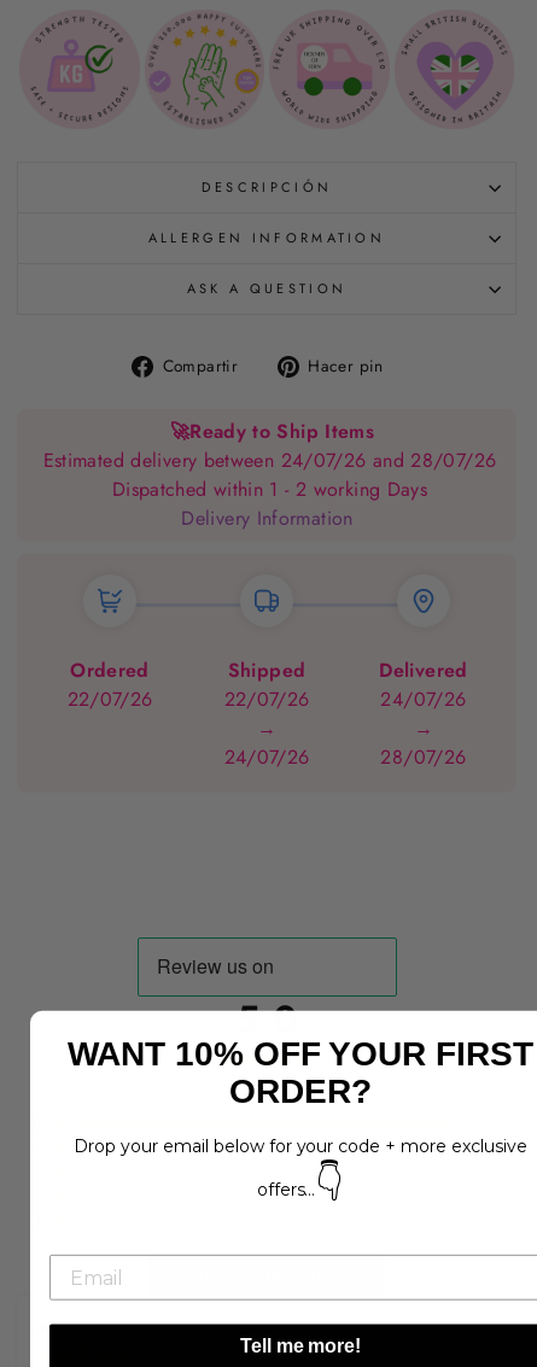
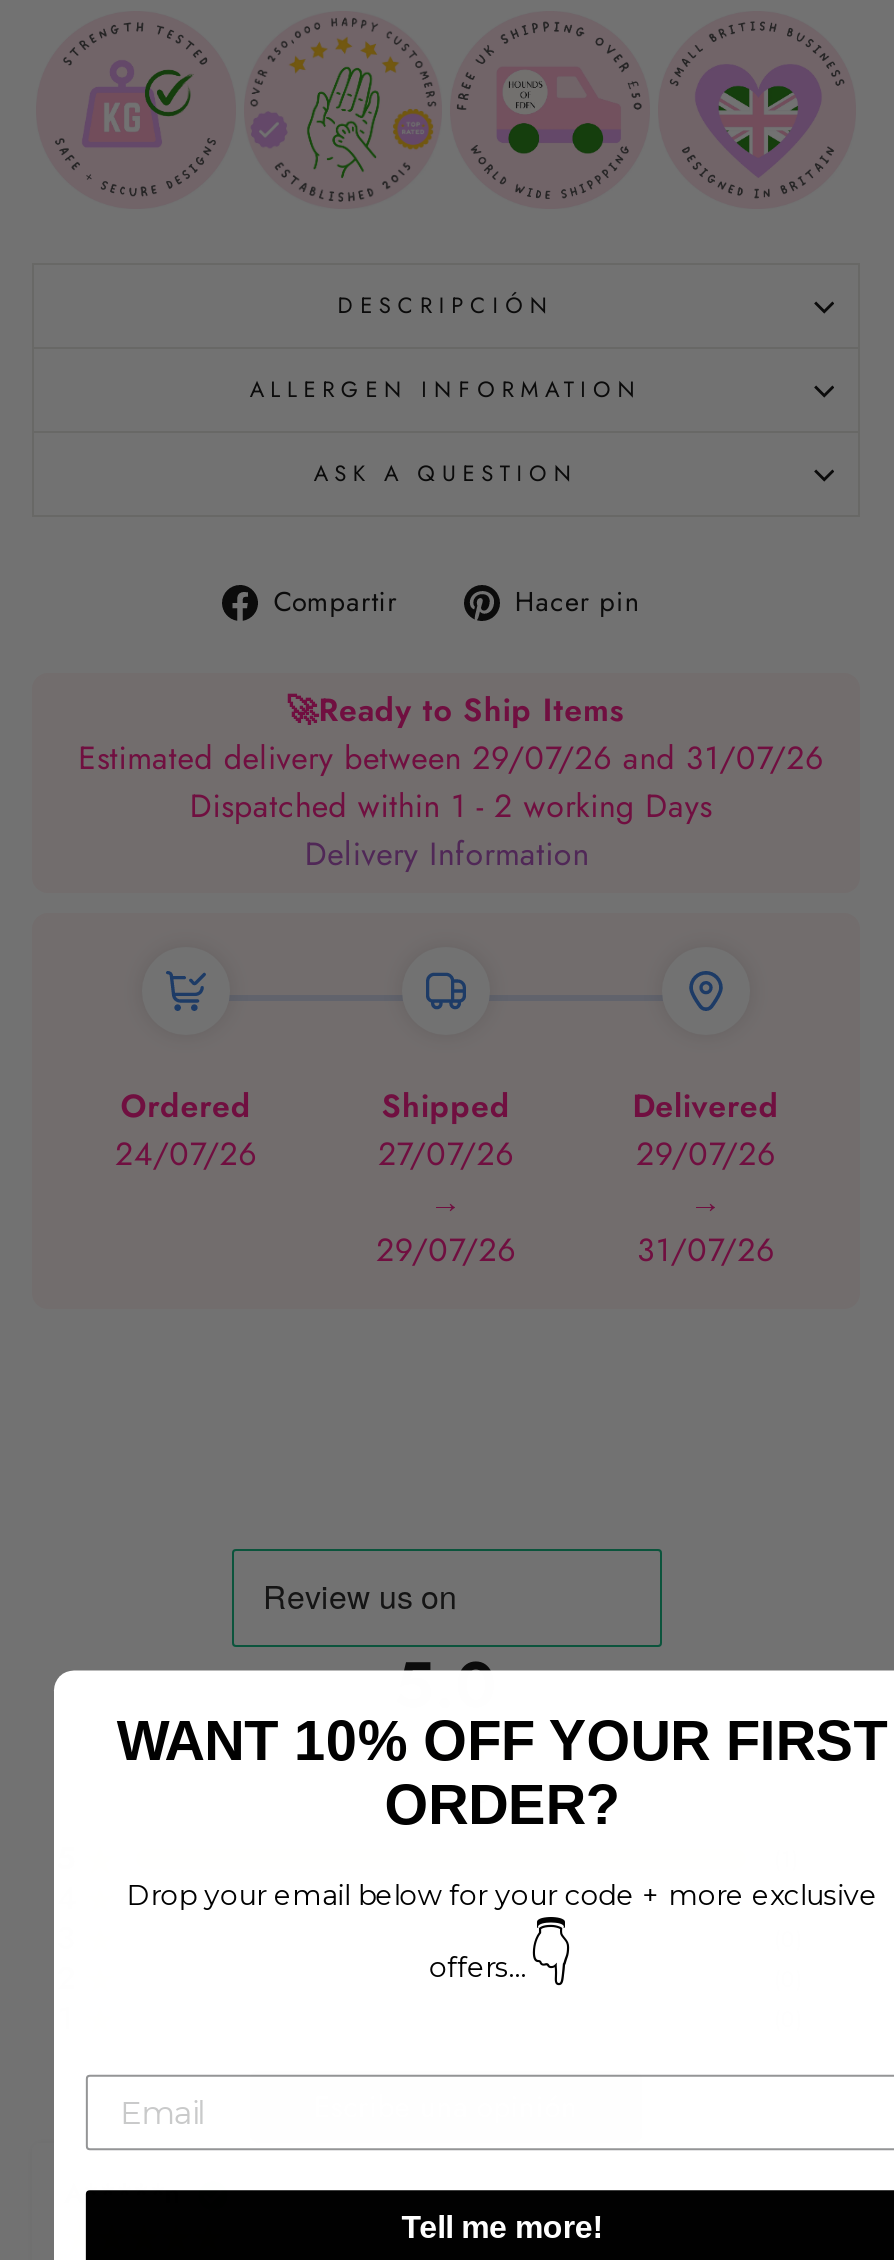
- Estimated delivery between 24/07/26 and 28/07/26
+ Estimated delivery between 29/07/26 and 31/07/26

- 22/07/26
+ 24/07/26

- 22/07/26
+ 27/07/26

- 24/07/26
+ 29/07/26

- 24/07/26
+ 29/07/26

- 28/07/26
+ 31/07/26
